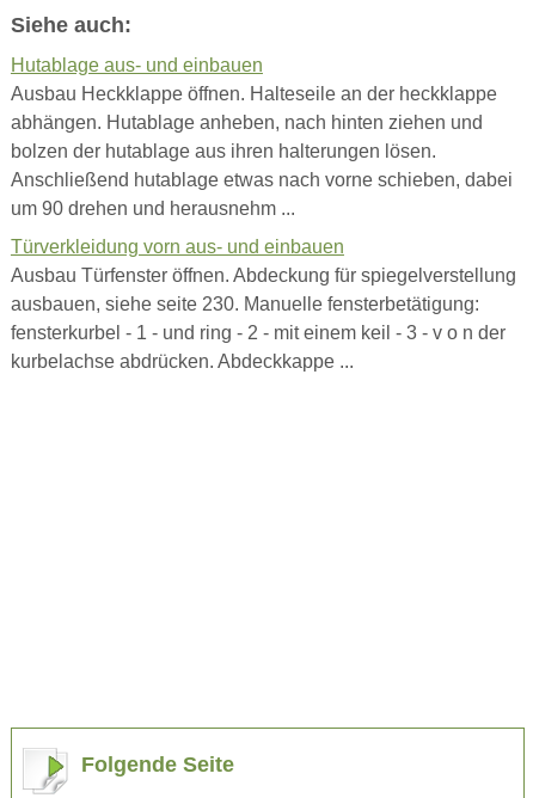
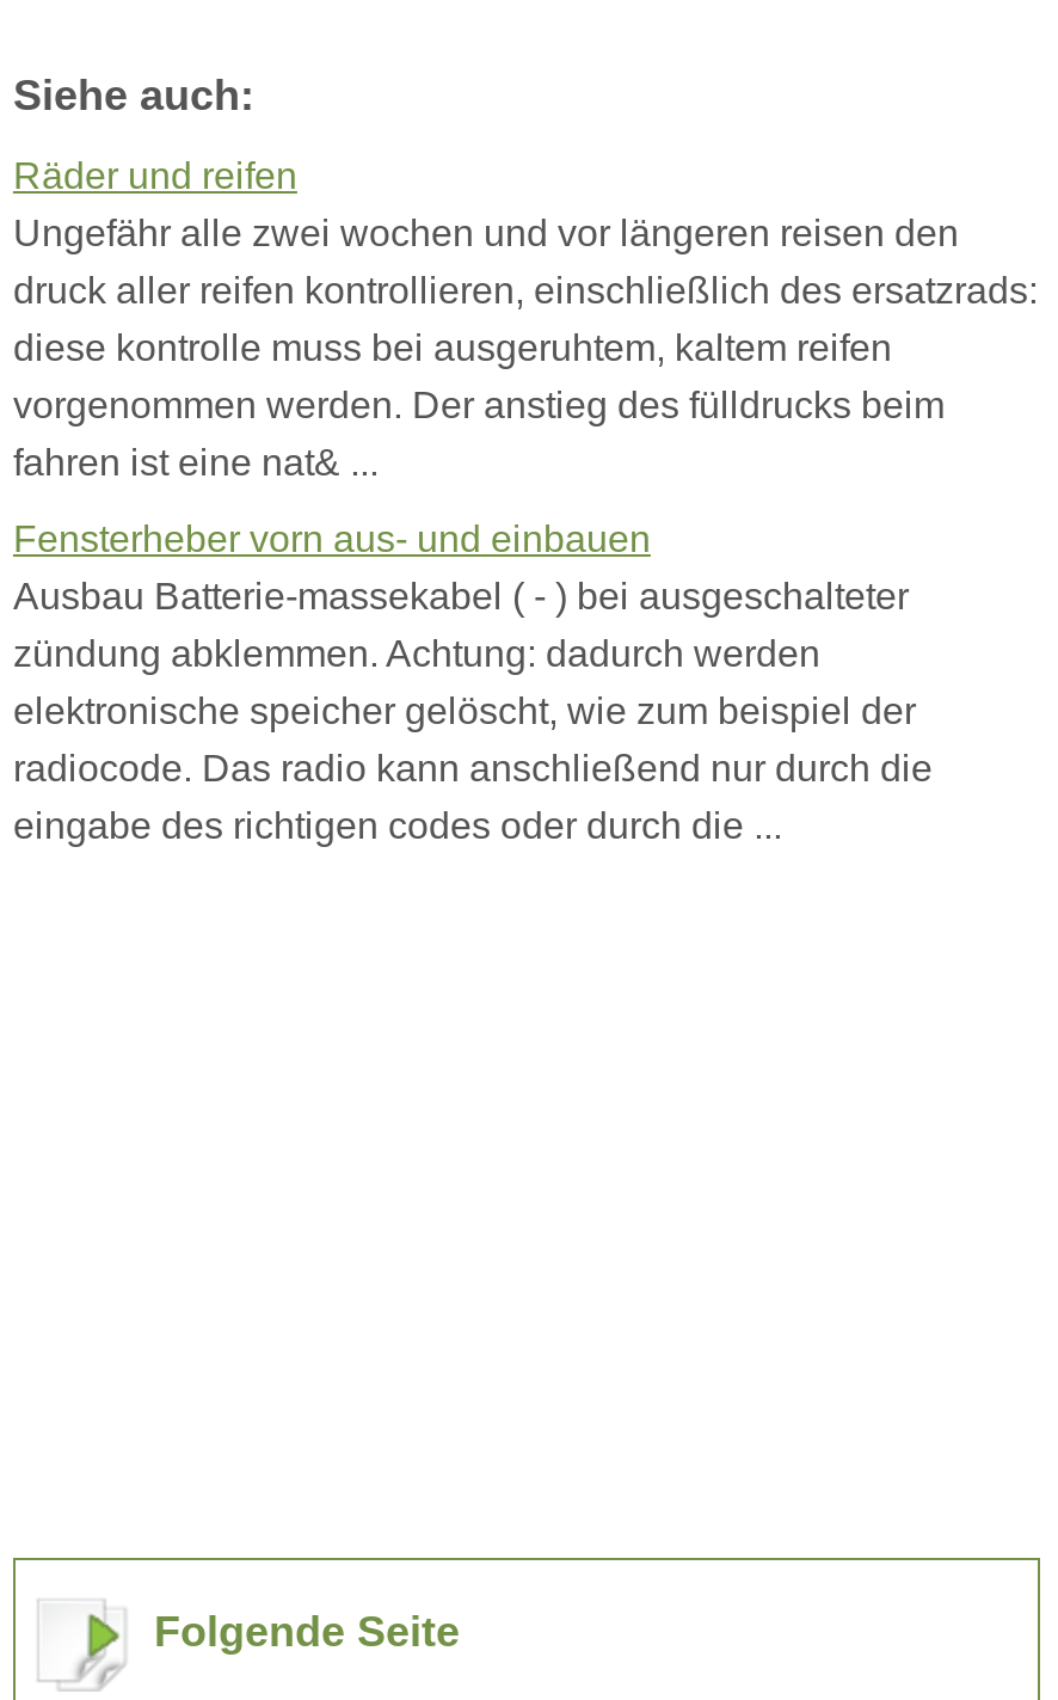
- Hutablage aus- und einbauen
- Ausbau Heckklappe öffnen. Halteseile an der heckklappe
- abhängen. Hutablage anheben, nach hinten ziehen und
- bolzen der hutablage aus ihren halterungen lösen.
- Anschließend hutablage etwas nach vorne schieben, dabei
- um 90 drehen und herausnehm ...
+ Räder und reifen
+ Ungefähr alle zwei wochen und vor längeren reisen den
+ druck aller reifen kontrollieren, einschließlich des ersatzrads:
+ diese kontrolle muss bei ausgeruhtem, kaltem reifen
+ vorgenommen werden. Der anstieg des fülldrucks beim
+ fahren ist eine nat& ...

- Türverkleidung vorn aus- und einbauen
- Ausbau Türfenster öffnen. Abdeckung für spiegelverstellung
- ausbauen, siehe seite 230. Manuelle fensterbetätigung:
- fensterkurbel - 1 - und ring - 2 - mit einem keil - 3 - v o n der
- kurbelachse abdrücken. Abdeckkappe ...
+ Fensterheber vorn aus- und einbauen
+ Ausbau Batterie-massekabel ( - ) bei ausgeschalteter
+ zündung abklemmen. Achtung: dadurch werden
+ elektronische speicher gelöscht, wie zum beispiel der
+ radiocode. Das radio kann anschließend nur durch die
+ eingabe des richtigen codes oder durch die ...
